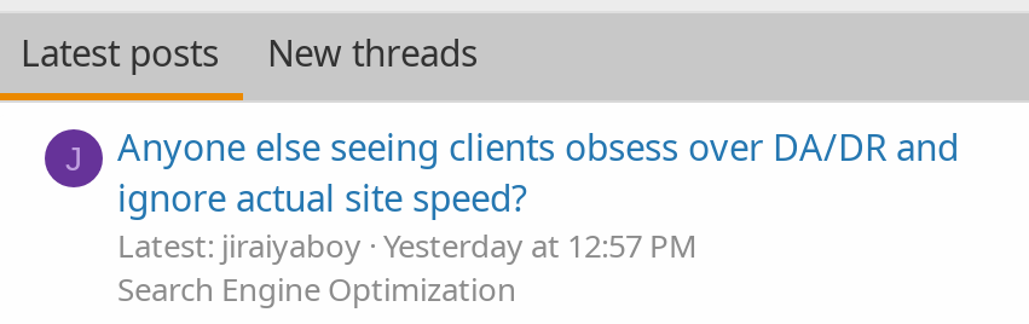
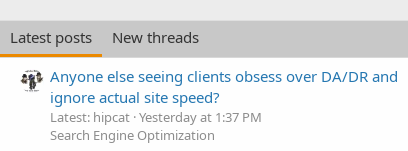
- J

- Latest: jiraiyaboy Yesterday at 12:57 PM
+ Latest: hipcat Yesterday at 1:37 PM
